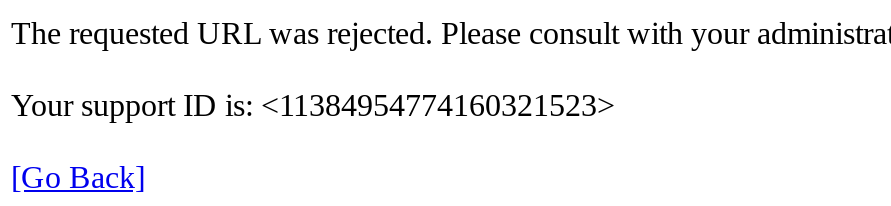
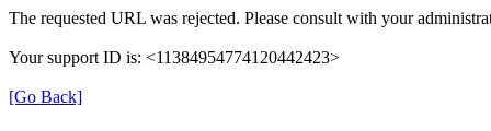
- Your support ID is: <11384954774160321523>
+ Your support ID is: <11384954774120442423>
